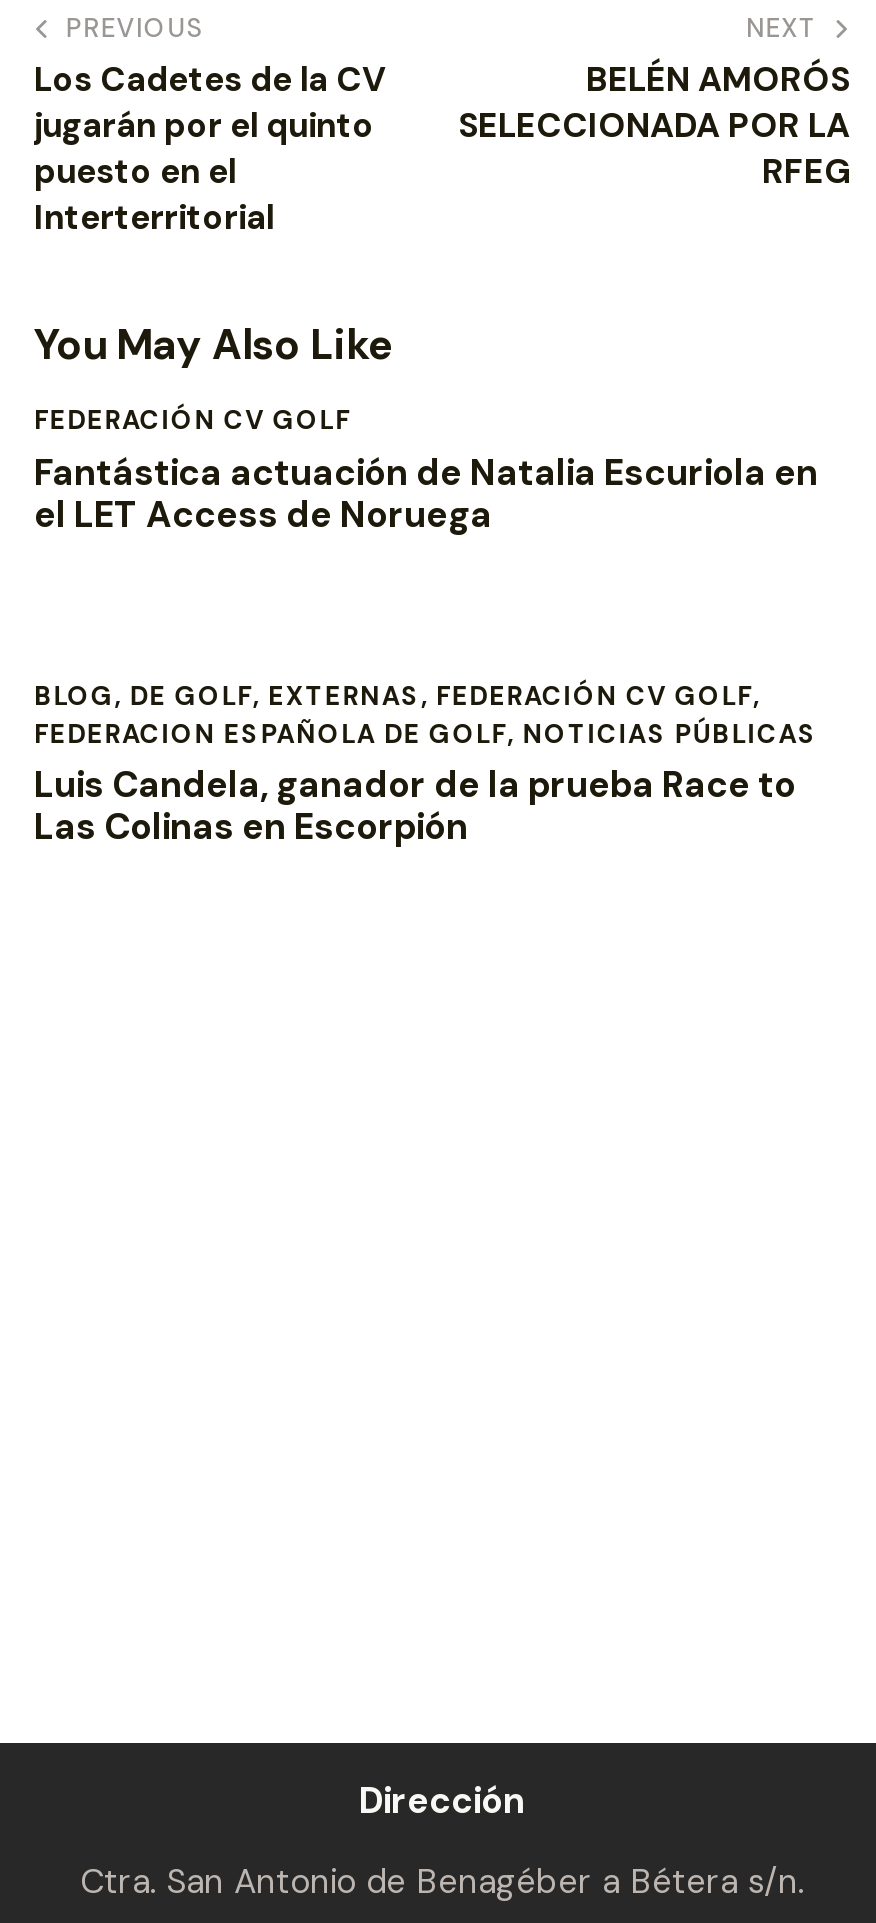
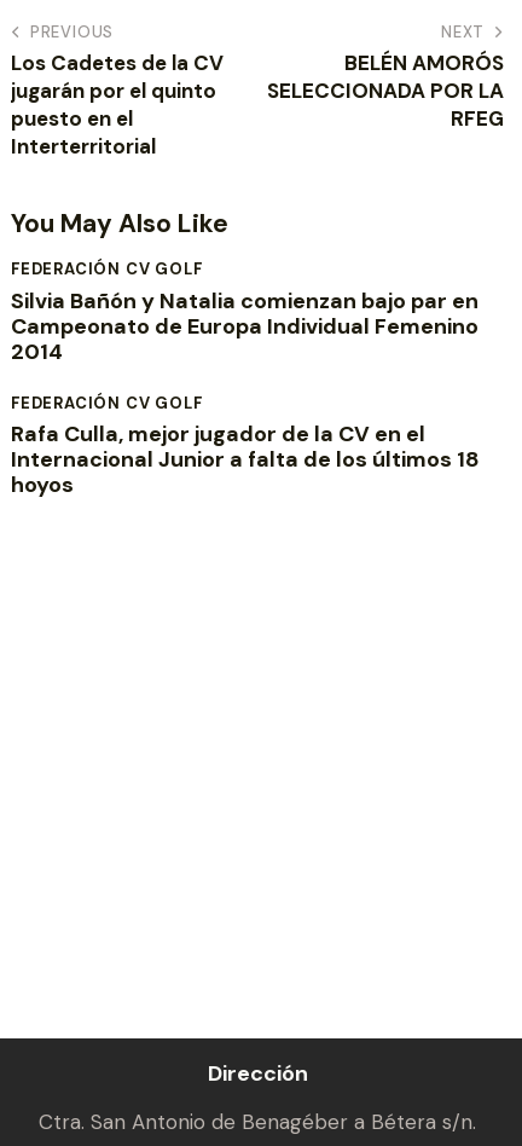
- Fantástica actuación de Natalia Escuriola en
- el LET Access de Noruega
+ Silvia Bañón y Natalia comienzan bajo par en
+ Campeonato de Europa Individual Femenino
+ 2014

- BLOG, DE GOLF, EXTERNAS, FEDERACIÓN CV GOLF,
- FEDERACION ESPAÑOLA DE GOLF, NOTICIAS PÚBLICAS
- Luis Candela, ganador de la prueba Race to
- Las Colinas en Escorpión
+ FEDERACIÓN CV GOLF
+ Rafa Culla, mejor jugador de la CV en el
+ Internacional Junior a falta de los últimos 18
+ hoyos
